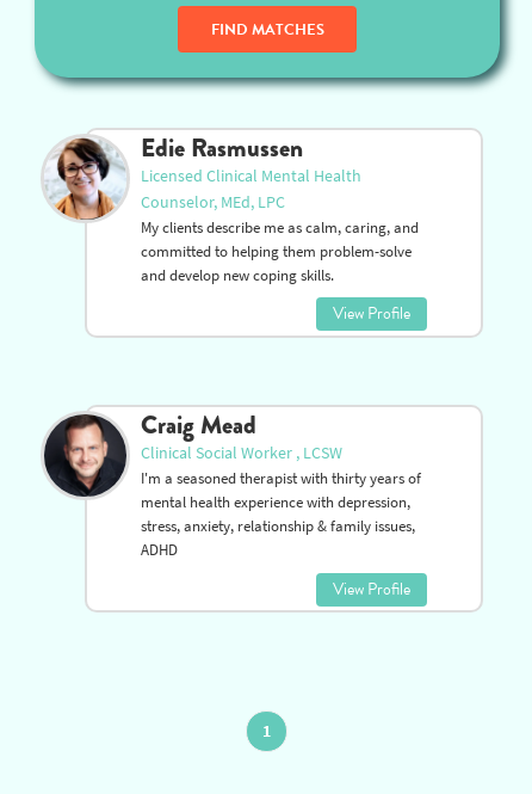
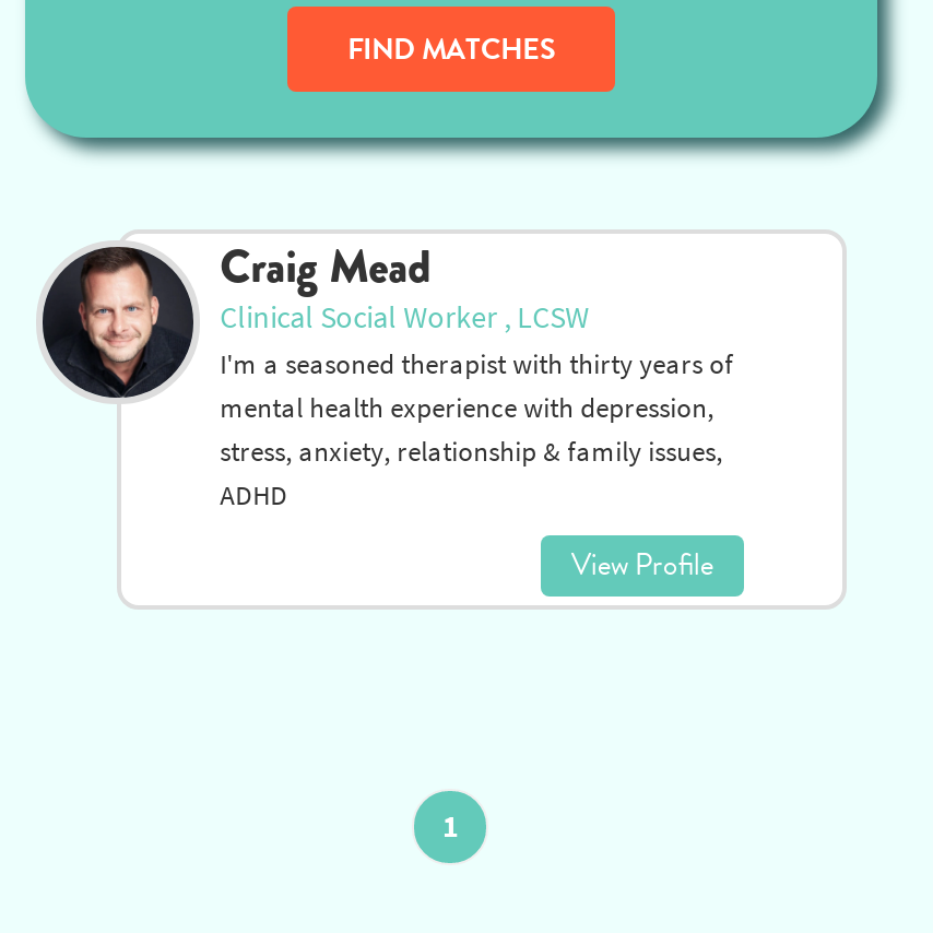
- [image]
- Edie Rasmussen
- Licensed Clinical Mental Health
- Counselor, MEd, LPC
- My clients describe me as calm, caring, and
- committed to helping them problem-solve
- and develop new coping skills.
- View Profile
